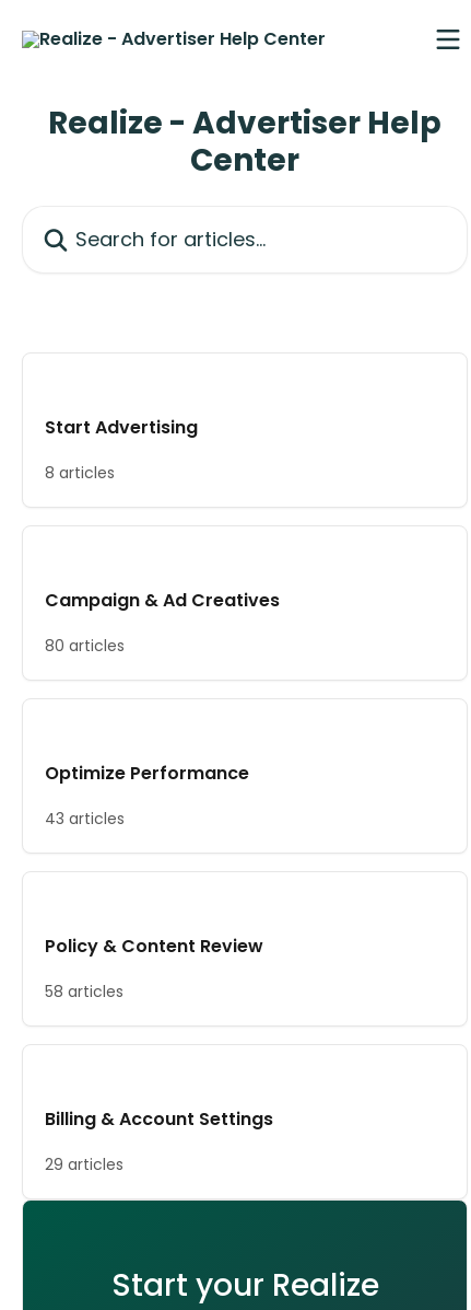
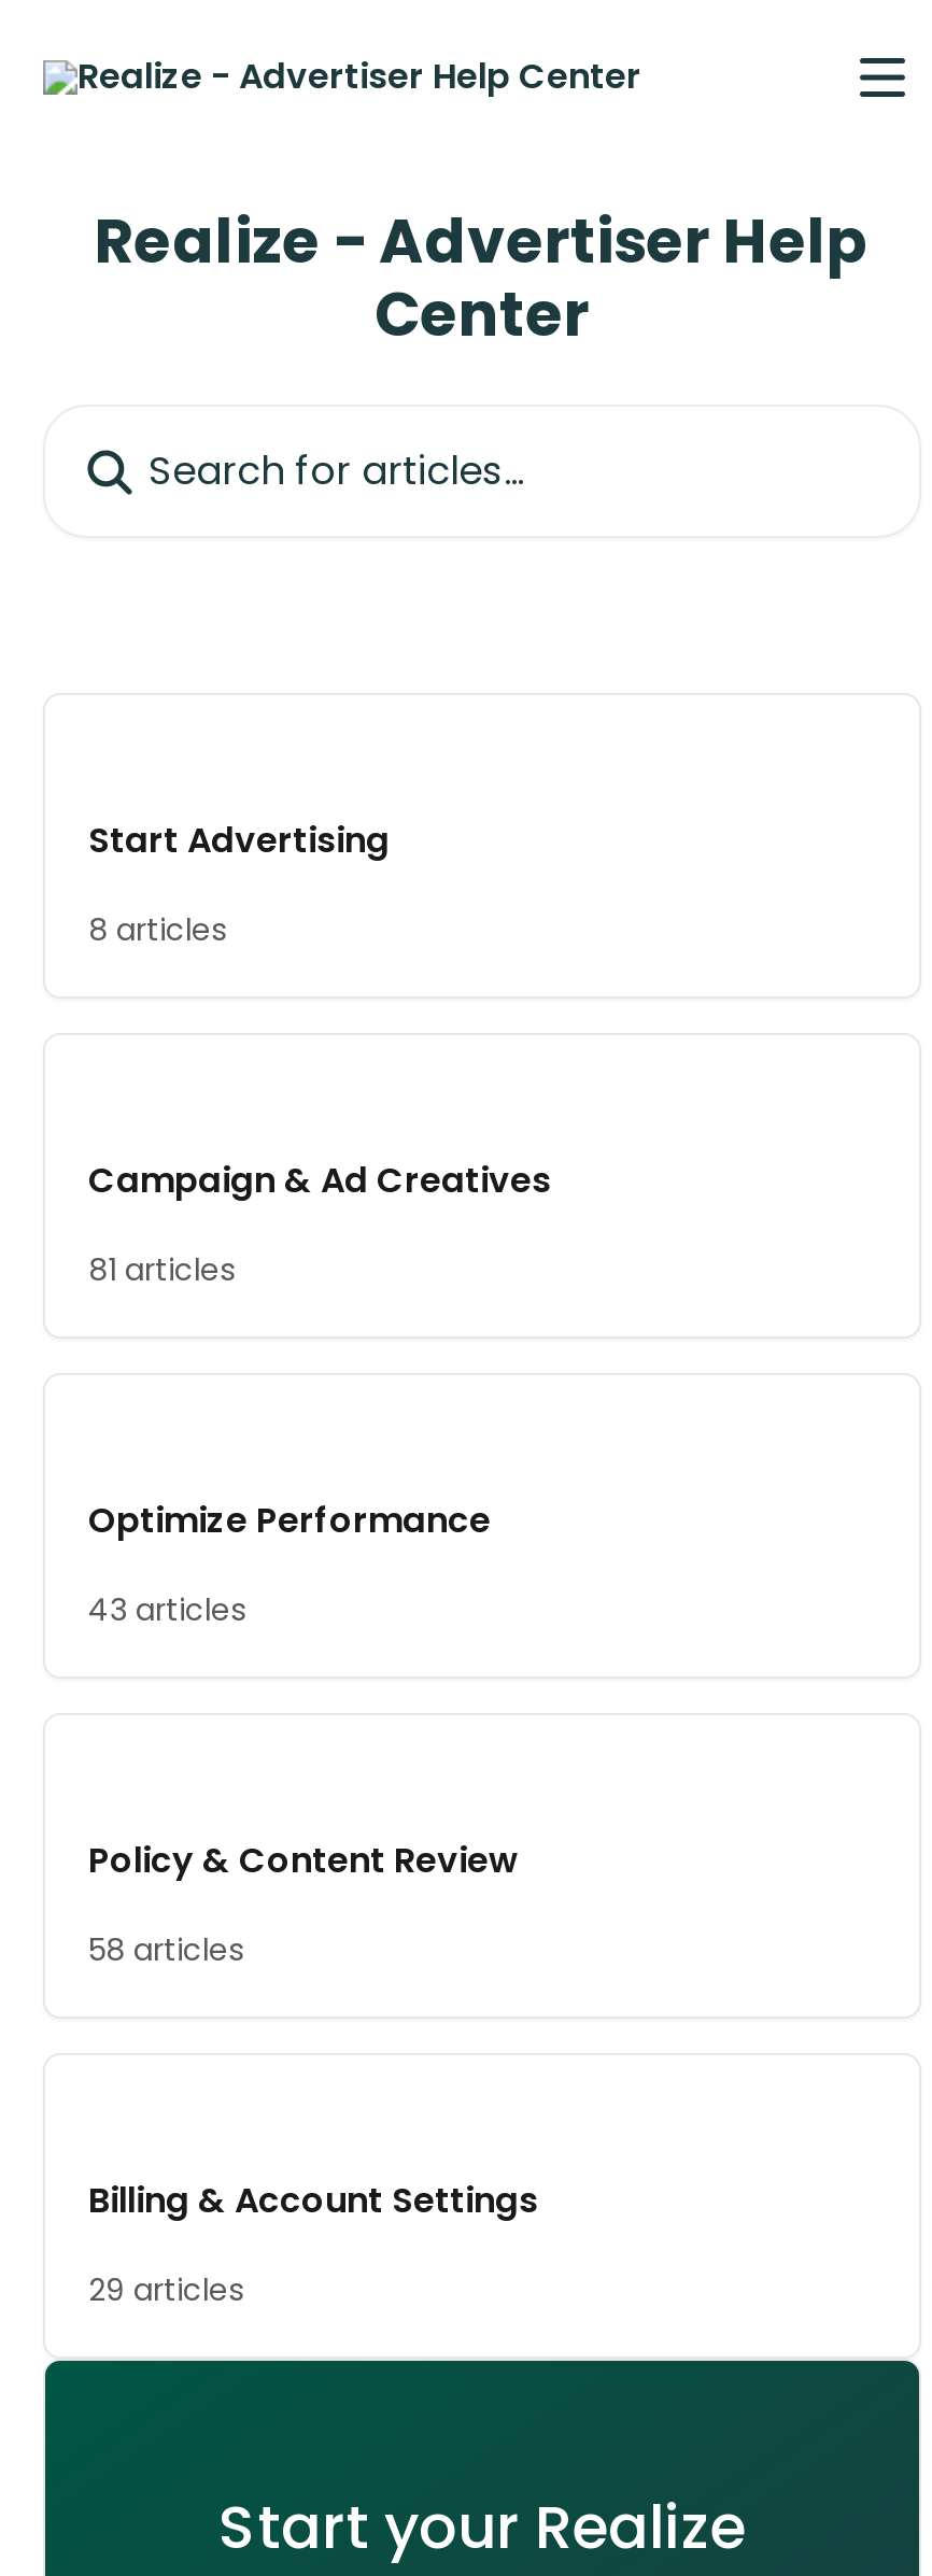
- 80 articles
+ 81 articles
